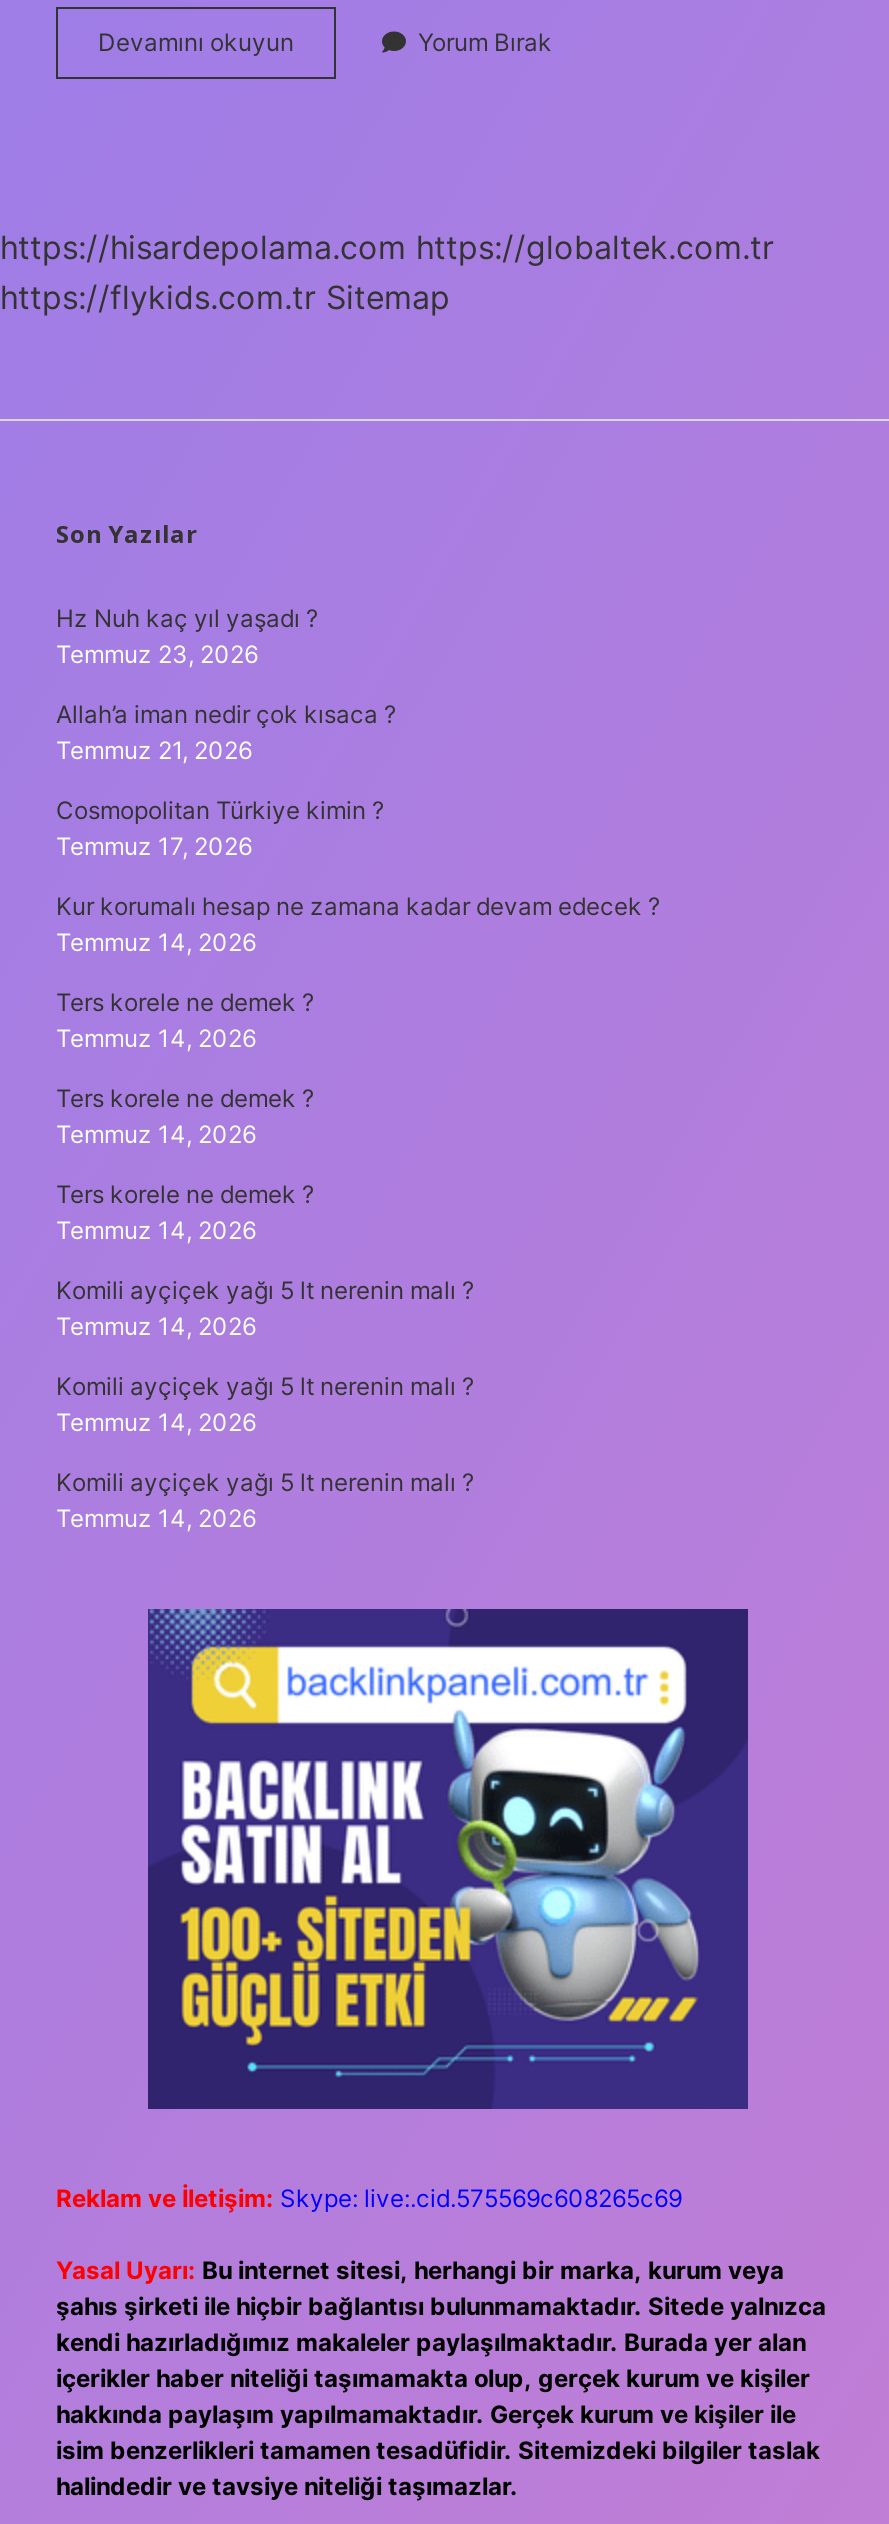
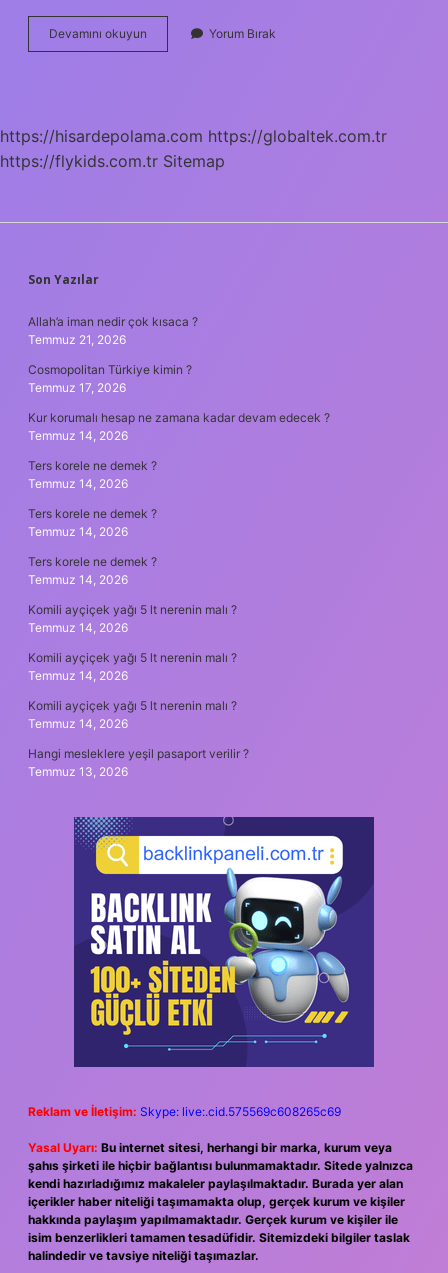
- Hz Nuh kaç yıl yaşadı ?
- Temmuz 23, 2026

moved up: Allah’a iman nedir çok kısaca ? | Temmuz 21, 2026 | Cosmopolitan Türkiye kimin ? | ... | Komili ayçiçek yağı 5 lt nerenin malı ? | Temmuz 14, 2026

+ Hangi mesleklere yeşil pasaport verilir ?
+ Temmuz 13, 2026
